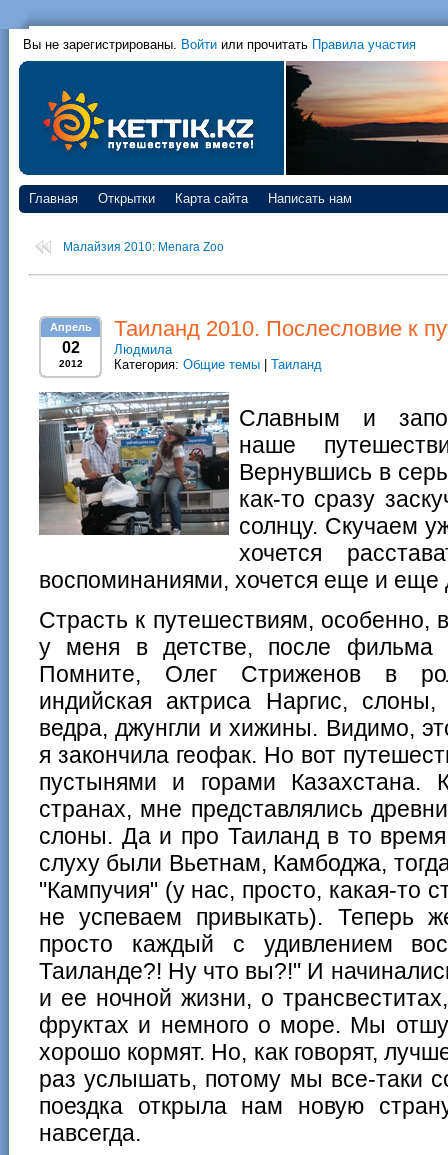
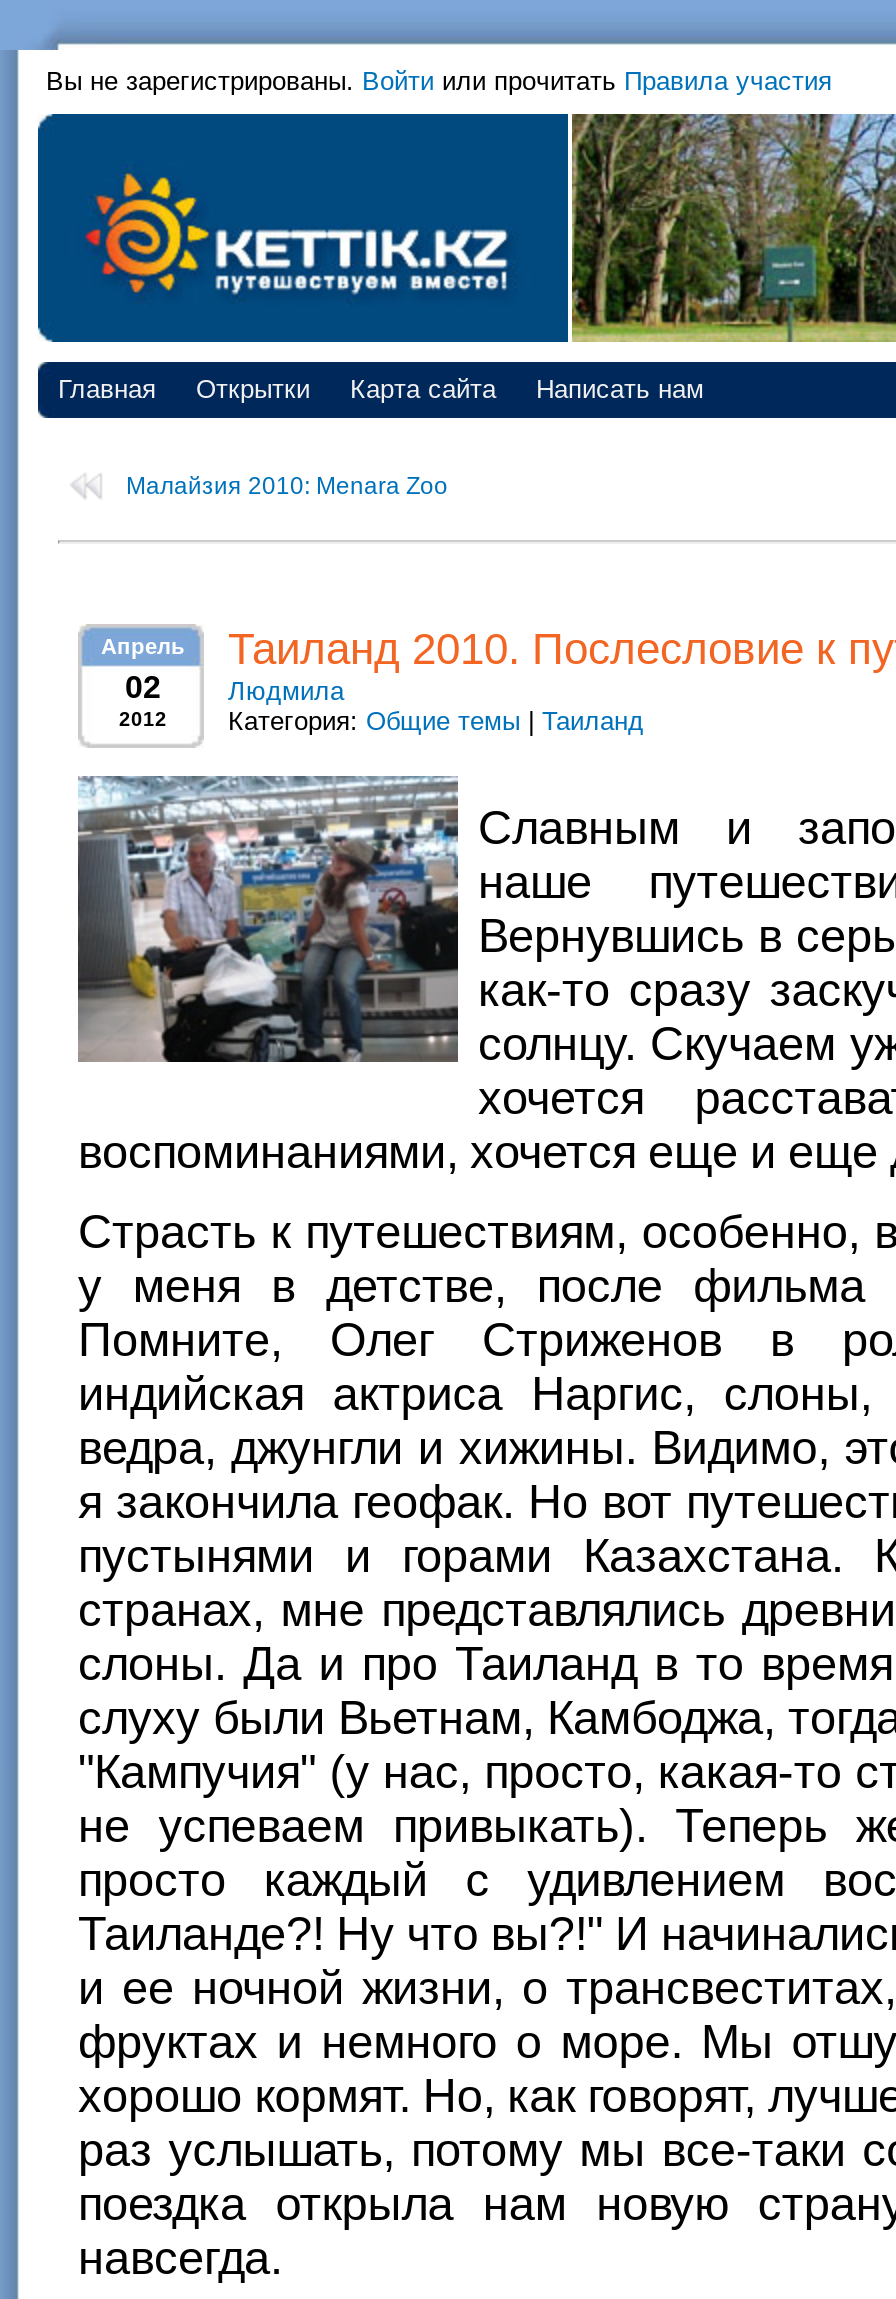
- [image]
+ [image]
